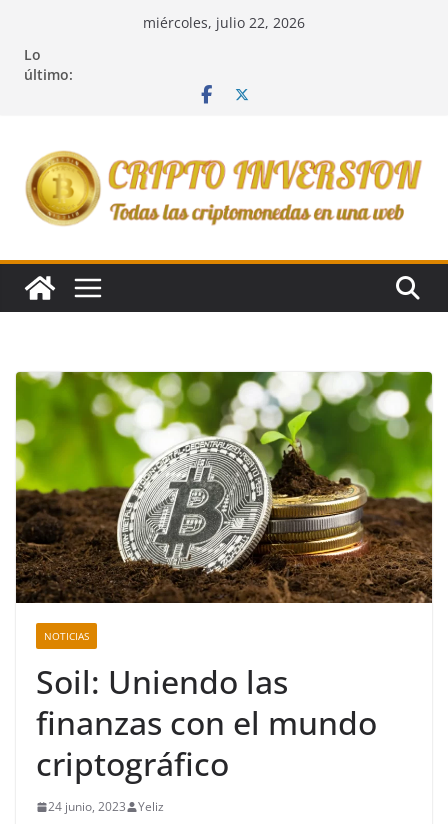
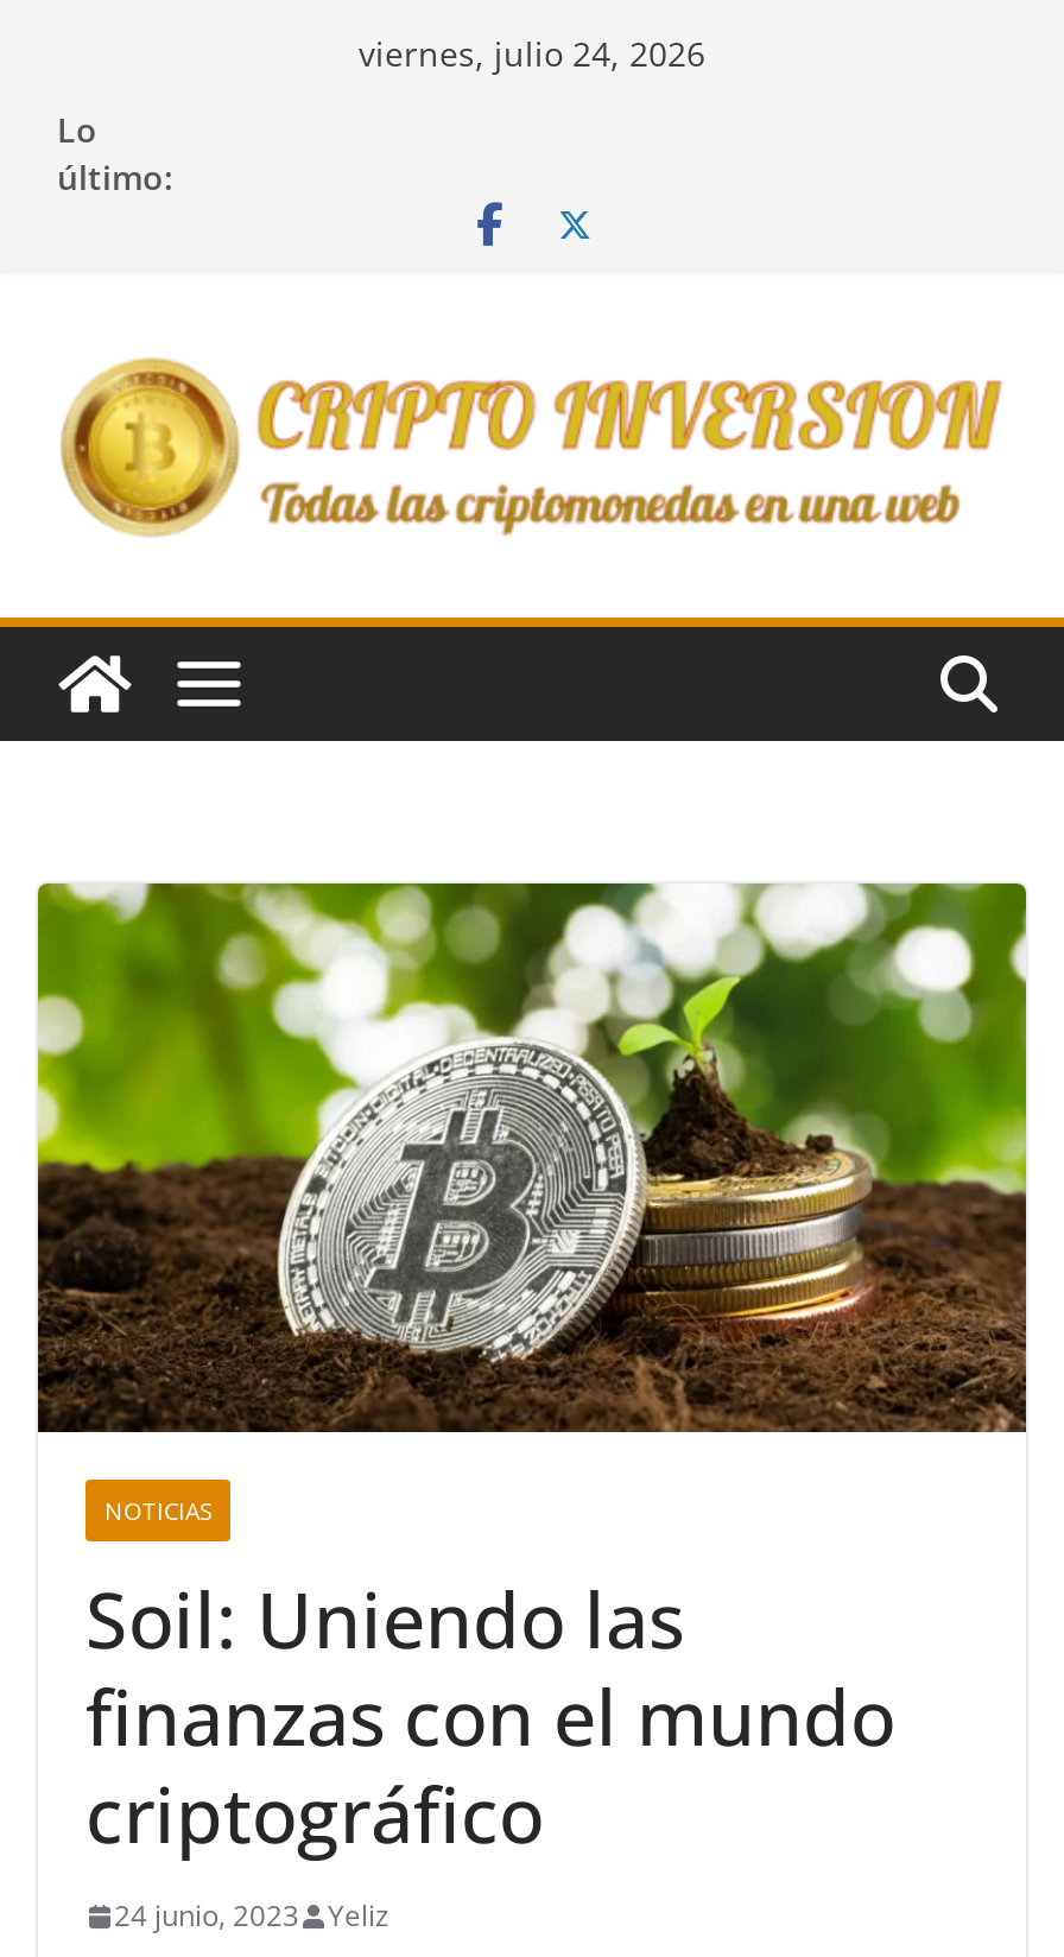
- miércoles, julio 22, 2026
+ viernes, julio 24, 2026
